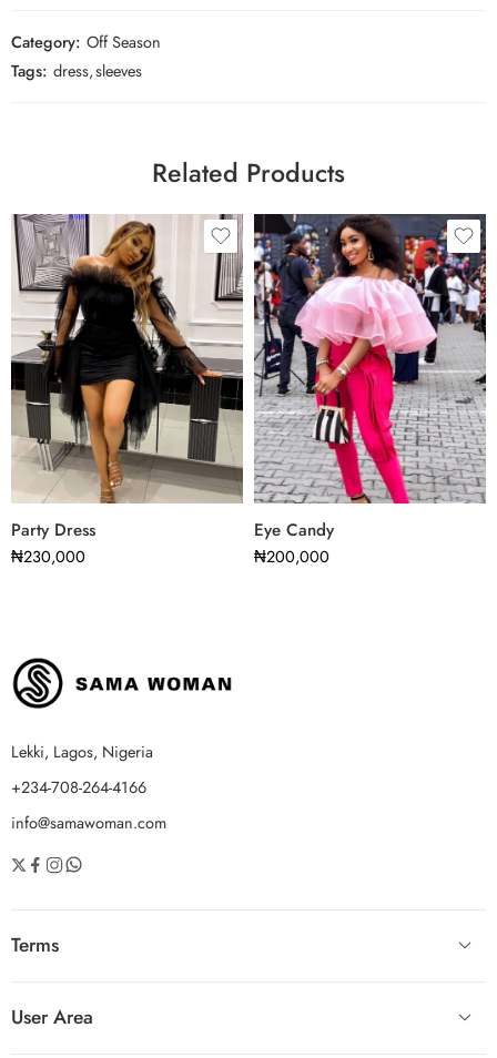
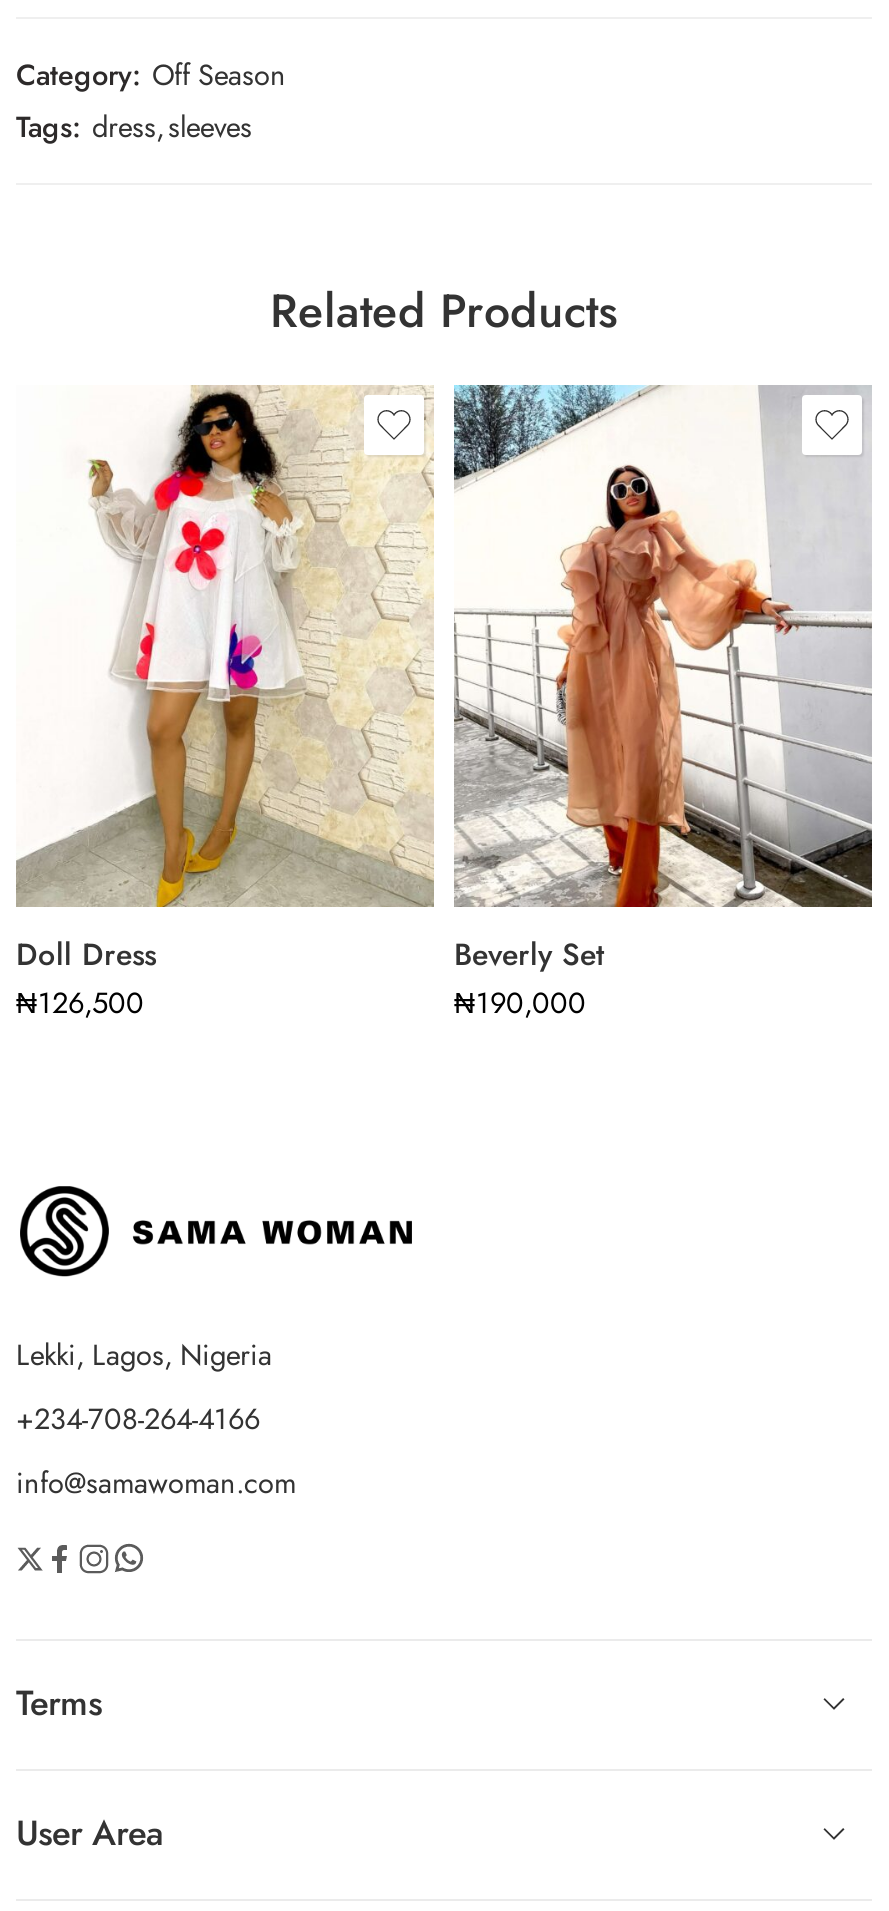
- [image]
- Party Dress
- ₦230,000
+ [image]
+ Doll Dress
+ ₦126,500

- [image]
- Eye Candy
- ₦200,000
+ [image]
+ Beverly Set
+ ₦190,000
